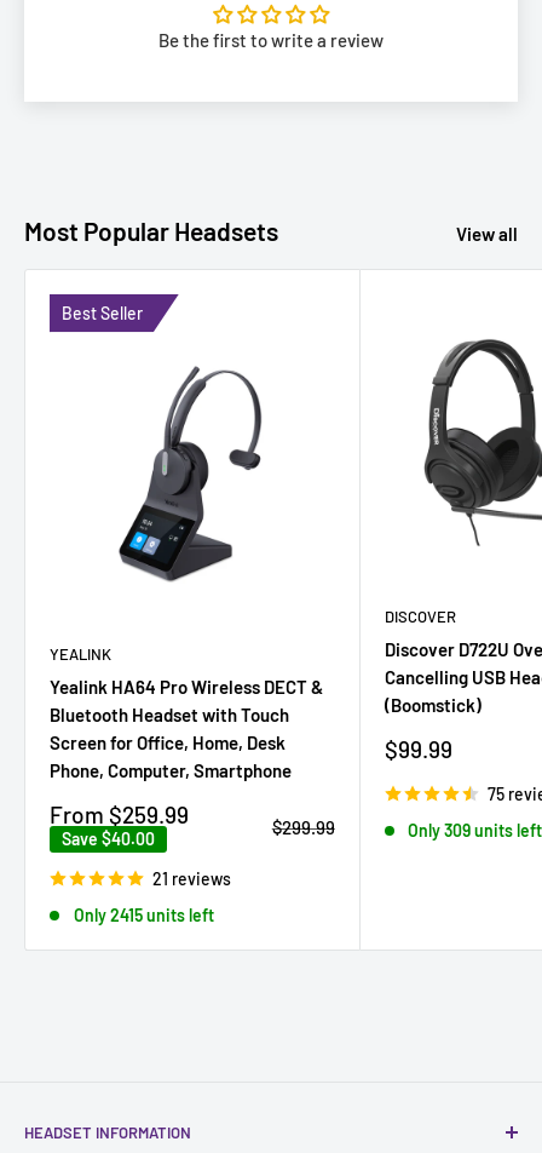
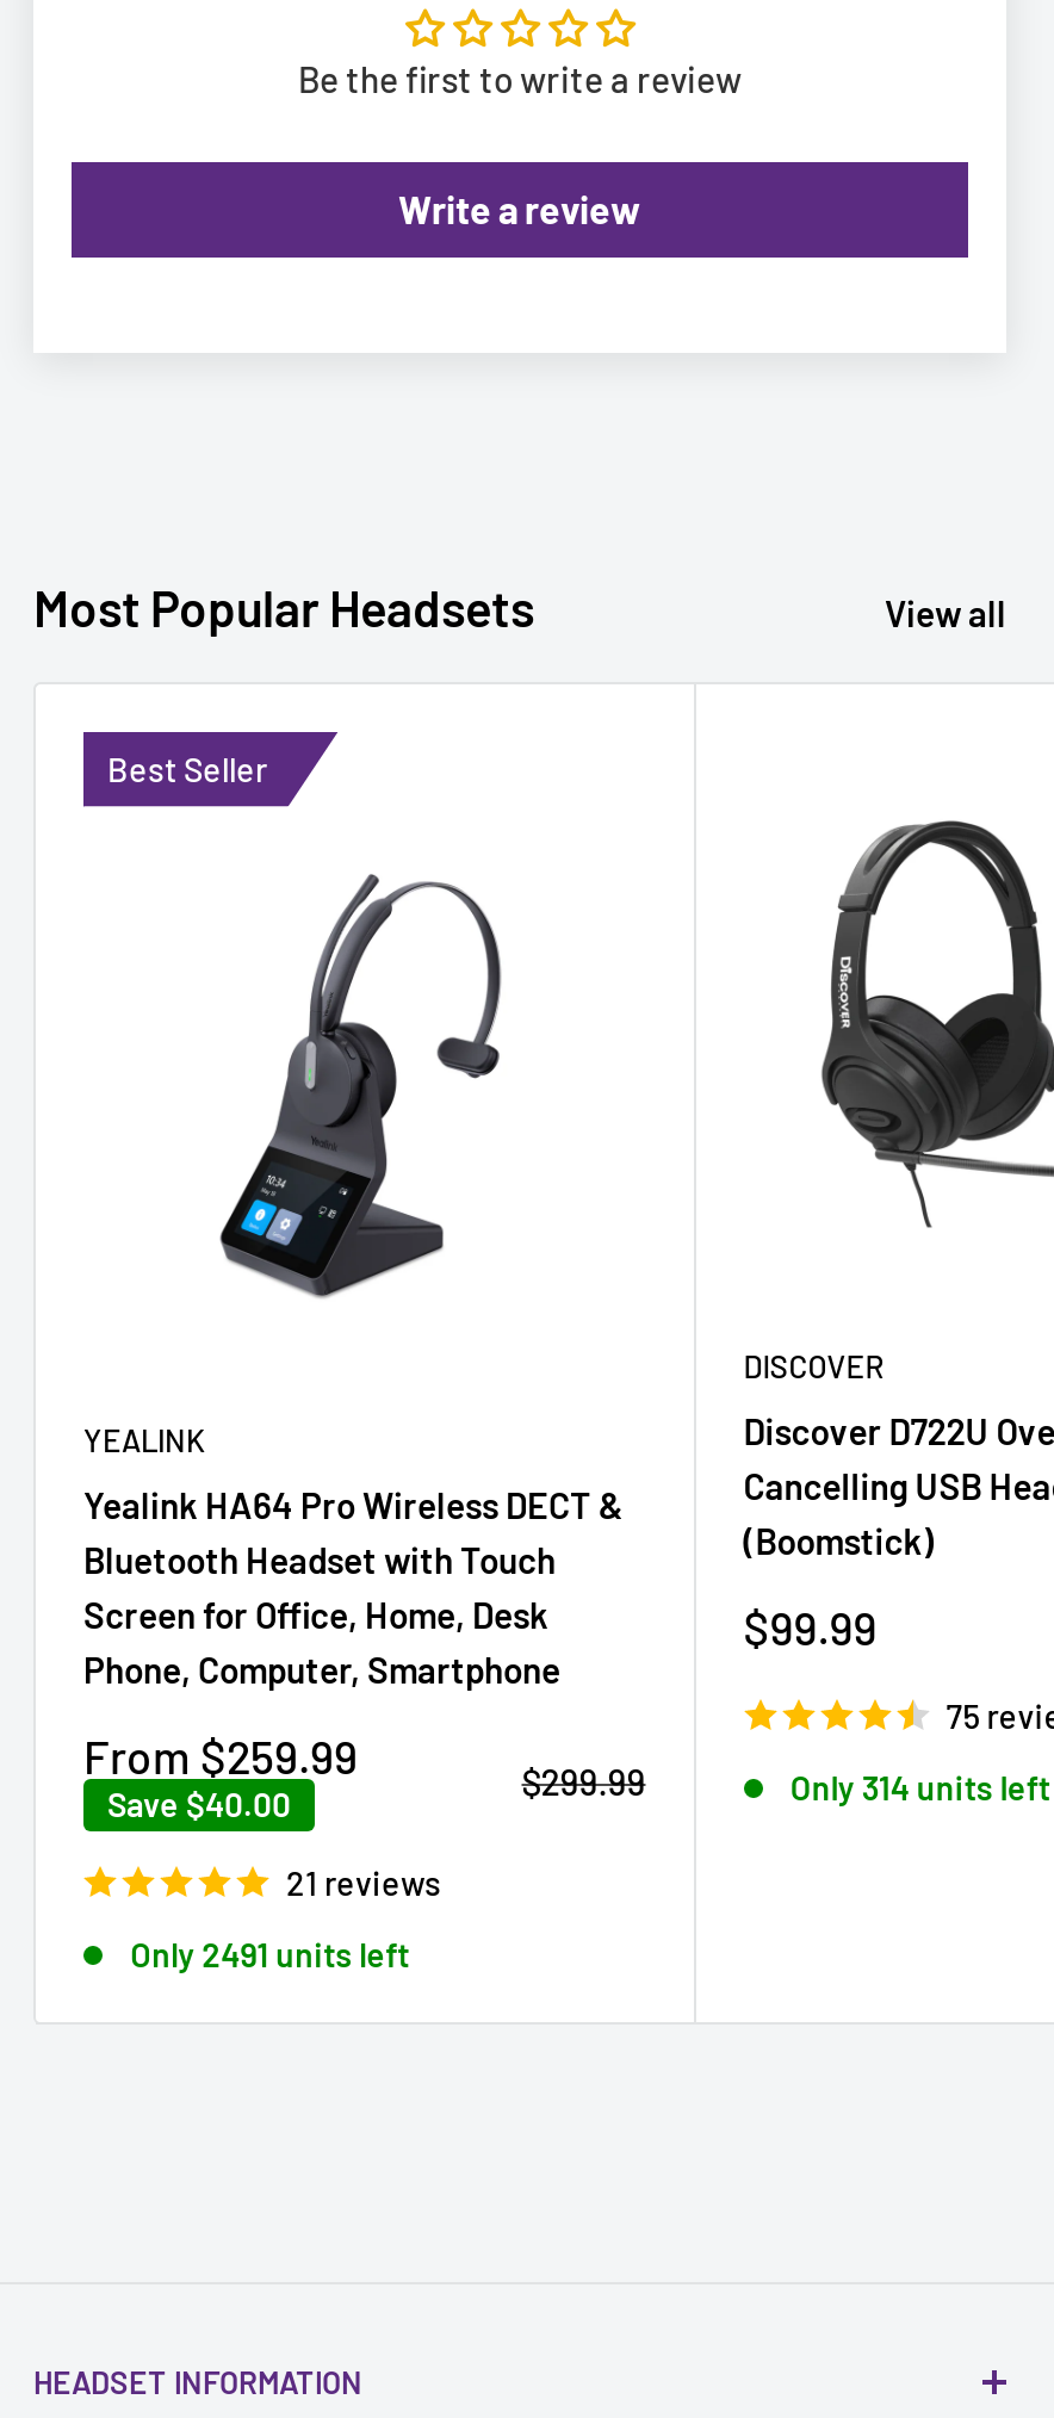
+ Write a review

- Only 309 units left
+ Only 314 units left

- Only 2415 units left
+ Only 2491 units left
